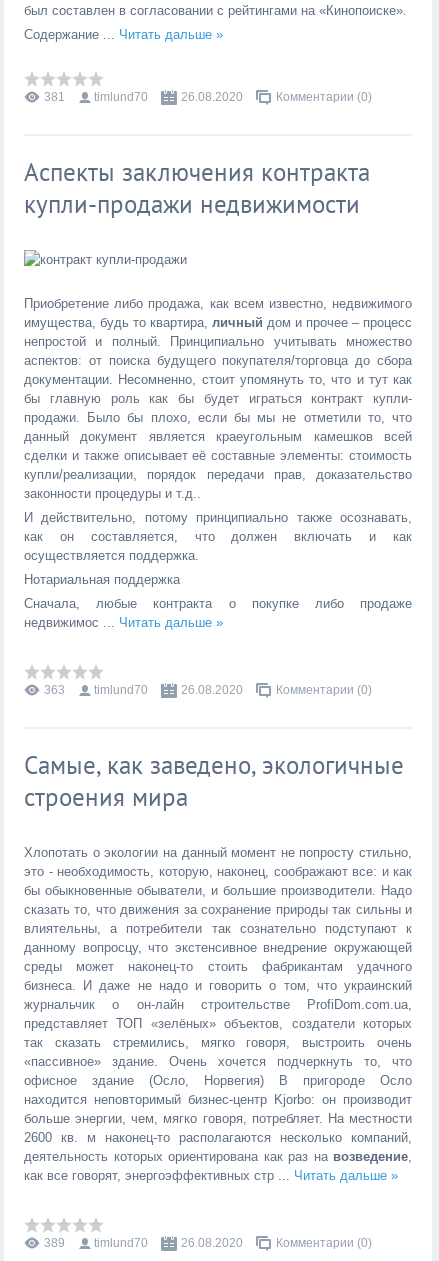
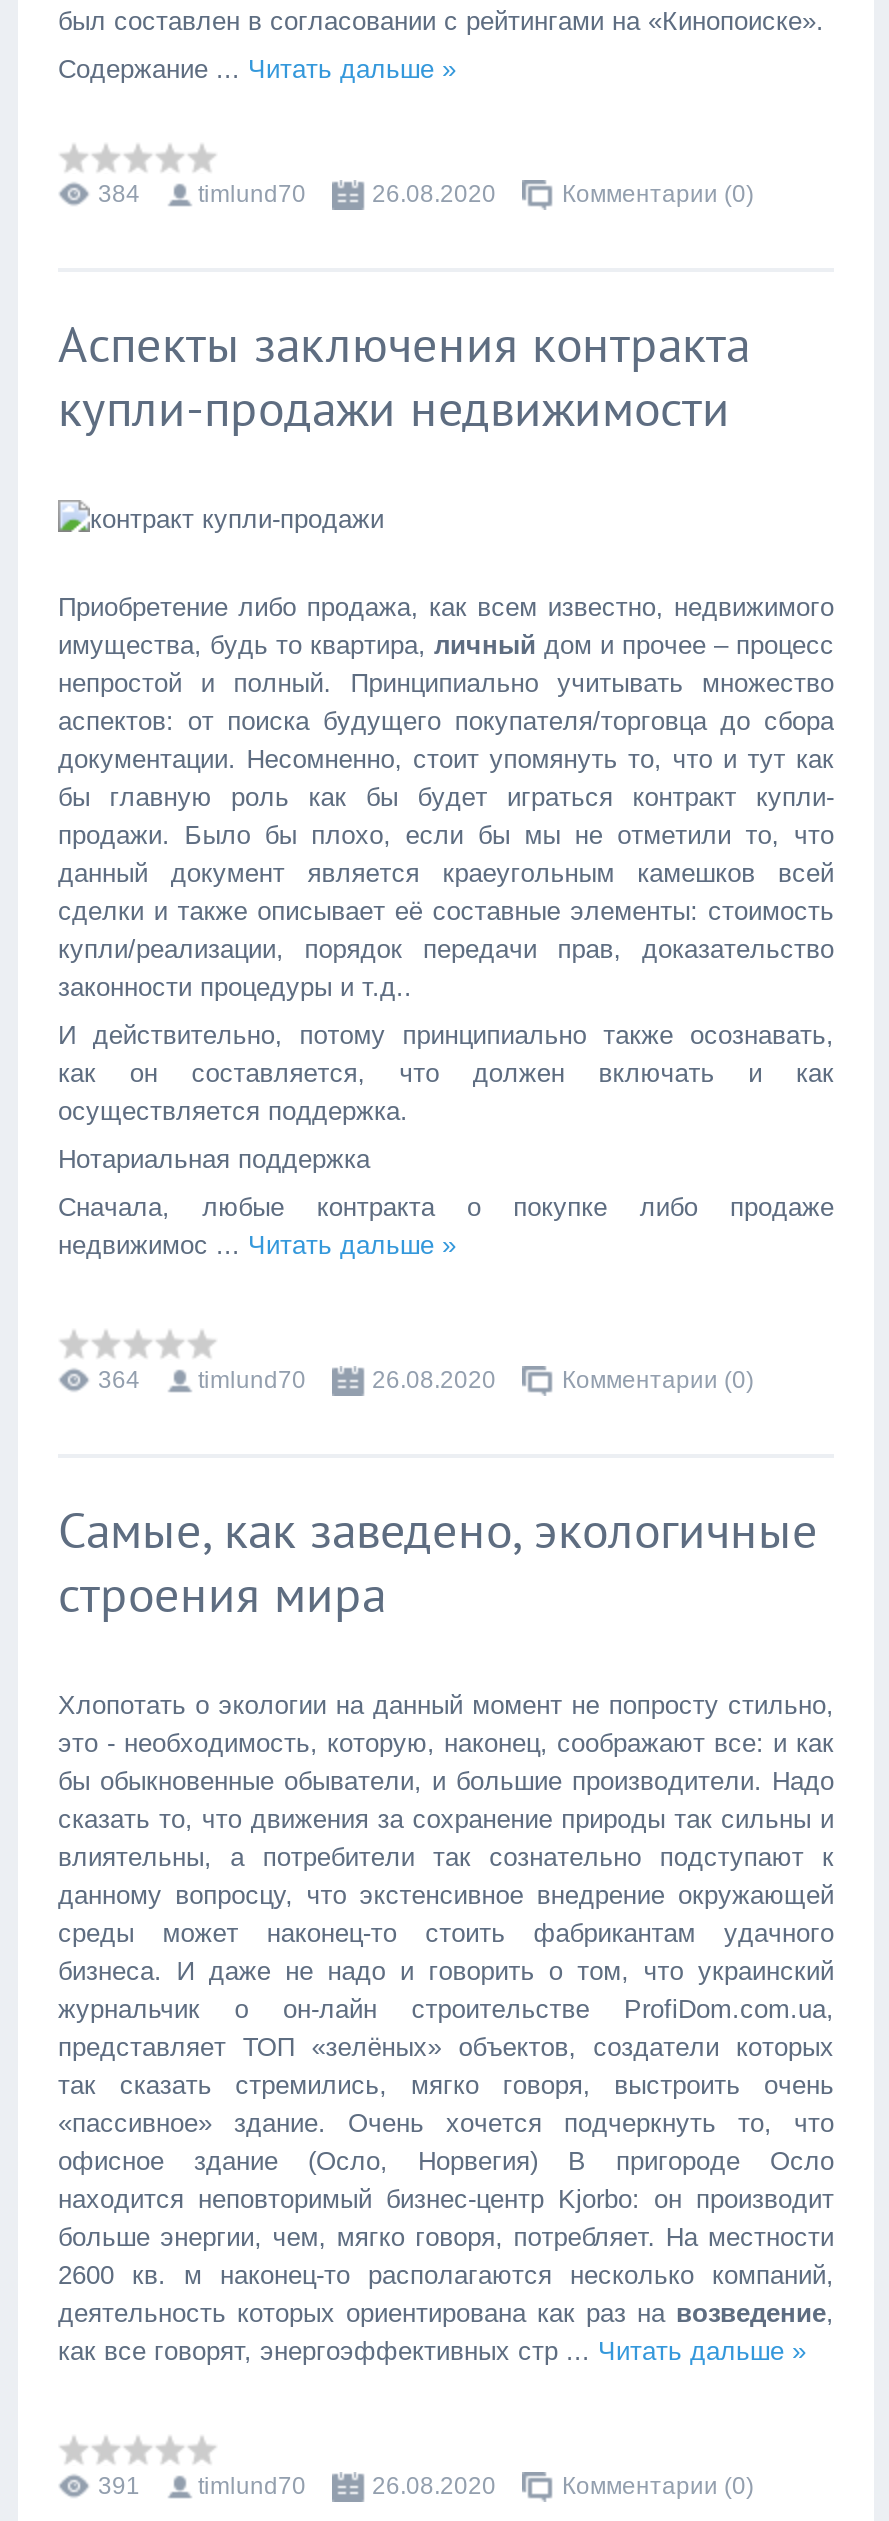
- 381
+ 384

- 363
+ 364

- 389
+ 391
